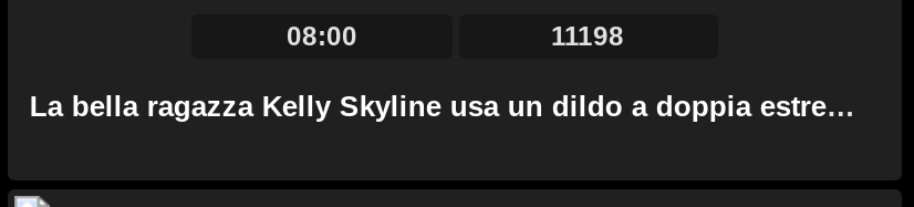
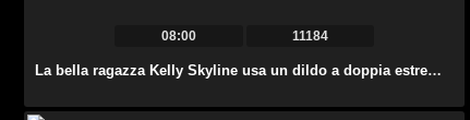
- 11198
+ 11184
